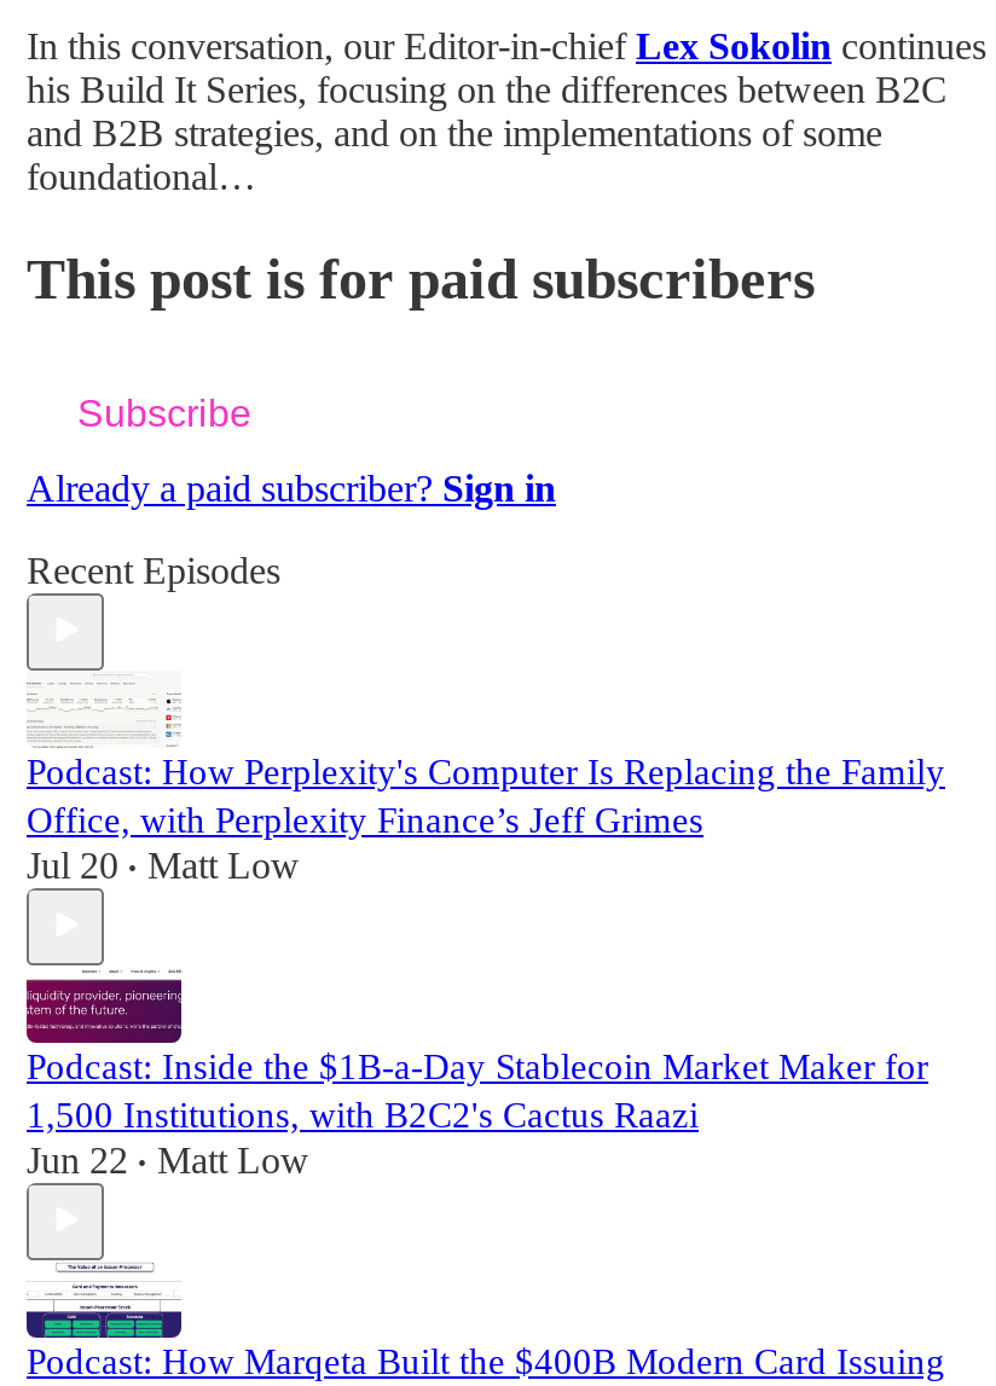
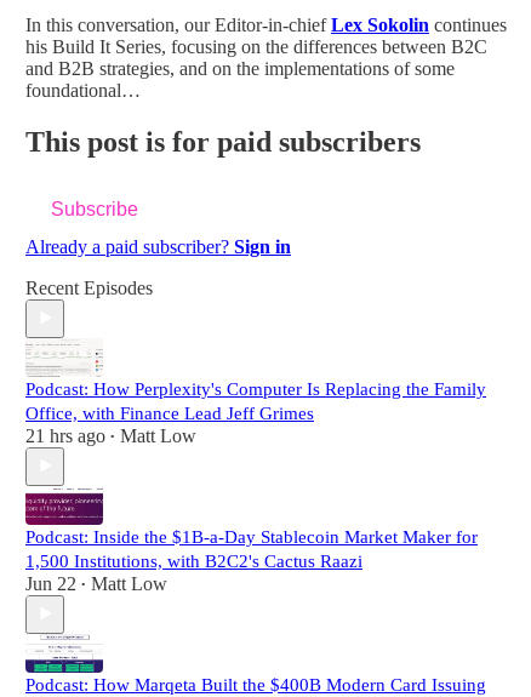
- Office, with Perplexity Finance’s Jeff Grimes
- Jul 20 • Matt Low
+ Office, with Finance Lead Jeff Grimes
+ 21 hrs ago • Matt Low
